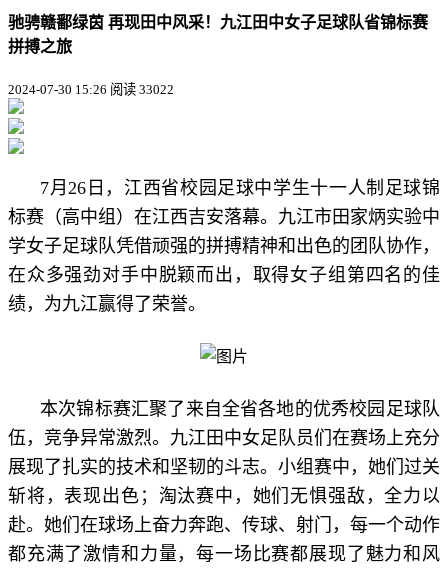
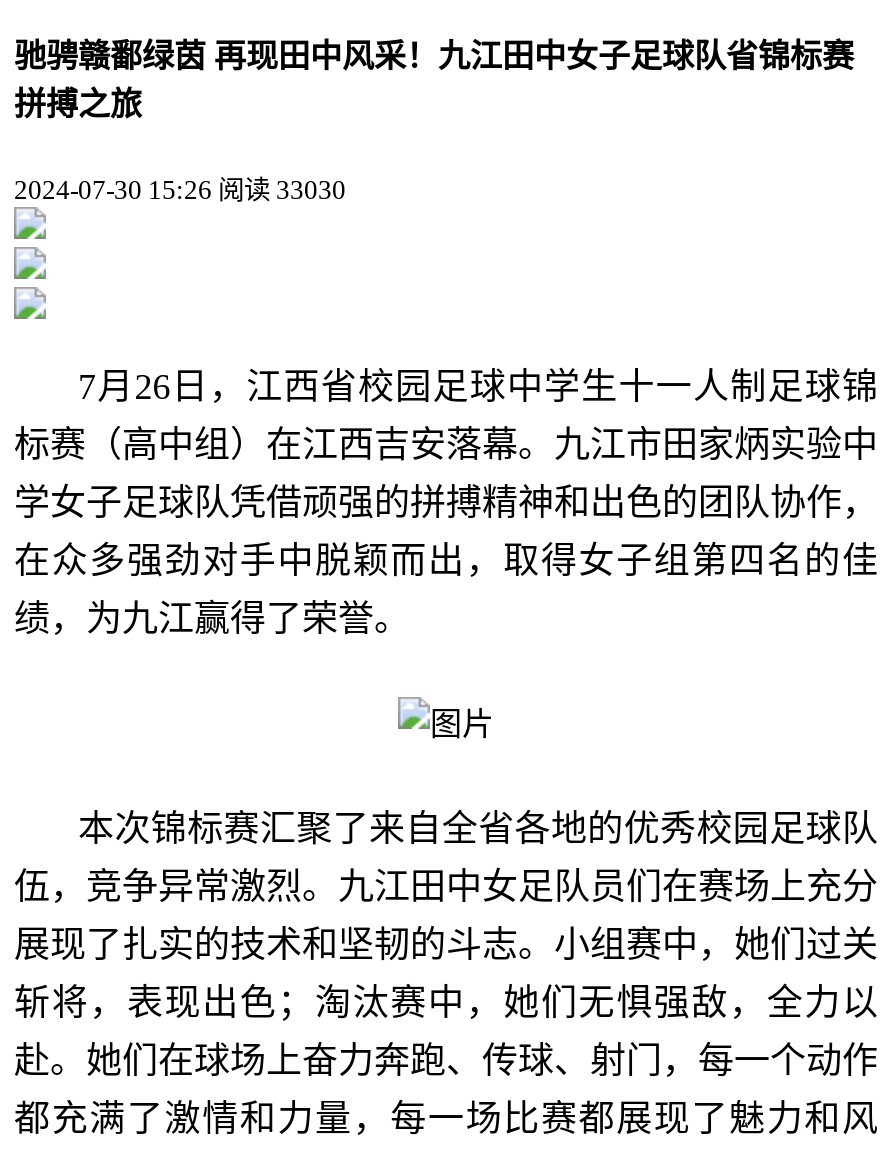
- 2024-07-30 15:26阅读 33022
+ 2024-07-30 15:26阅读 33030
